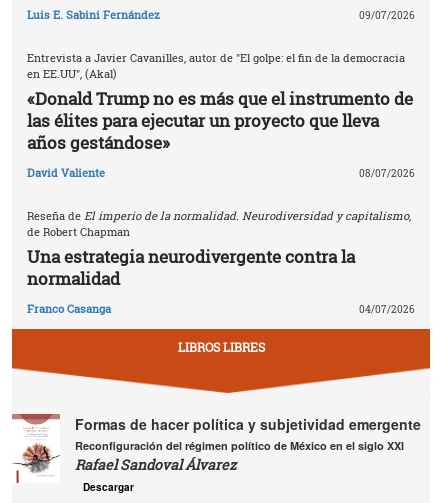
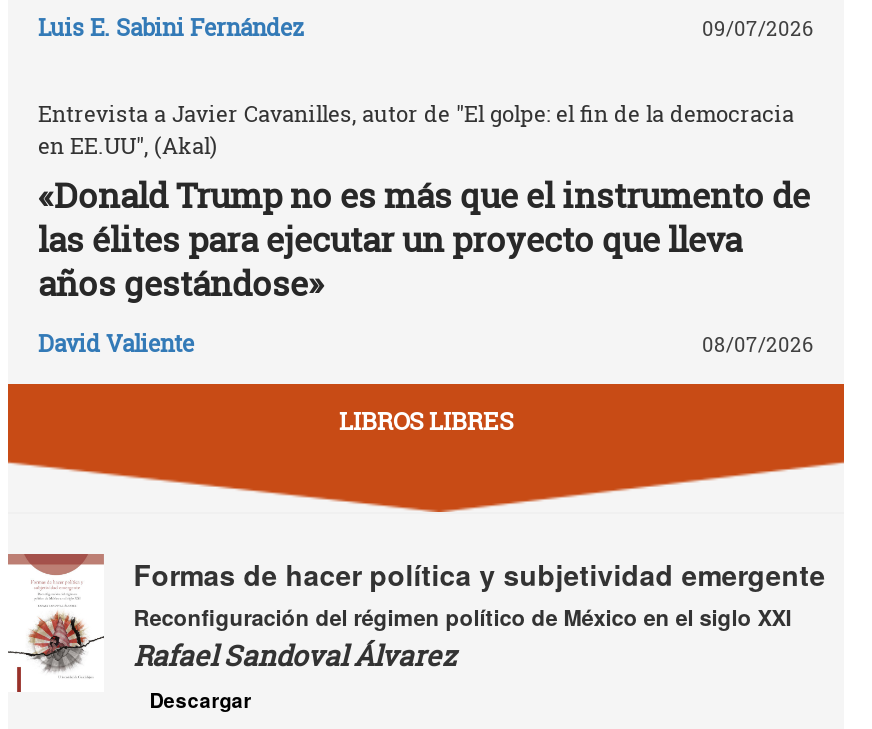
- Reseña de El imperio de la normalidad. Neurodiversidad y capitalismo
- de Robert Chapman
- Una estrategia neurodivergente contra la
- normalidad
- Franco Casanga
- 04/07/2026
